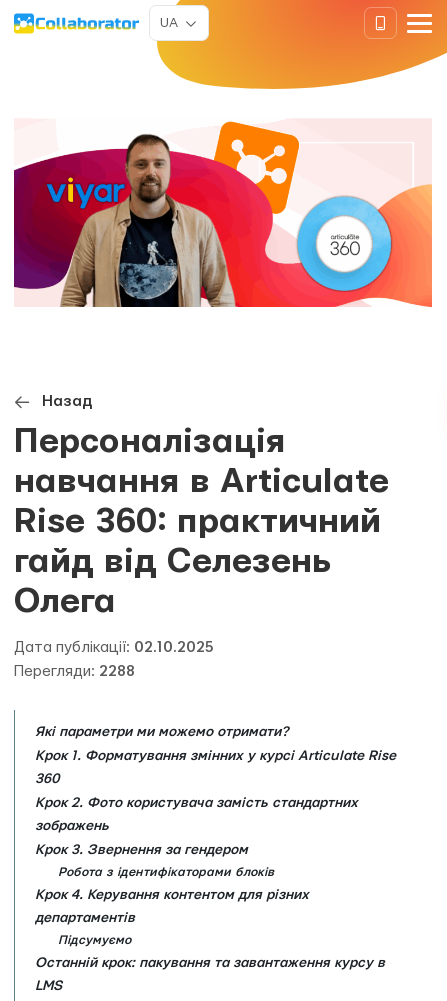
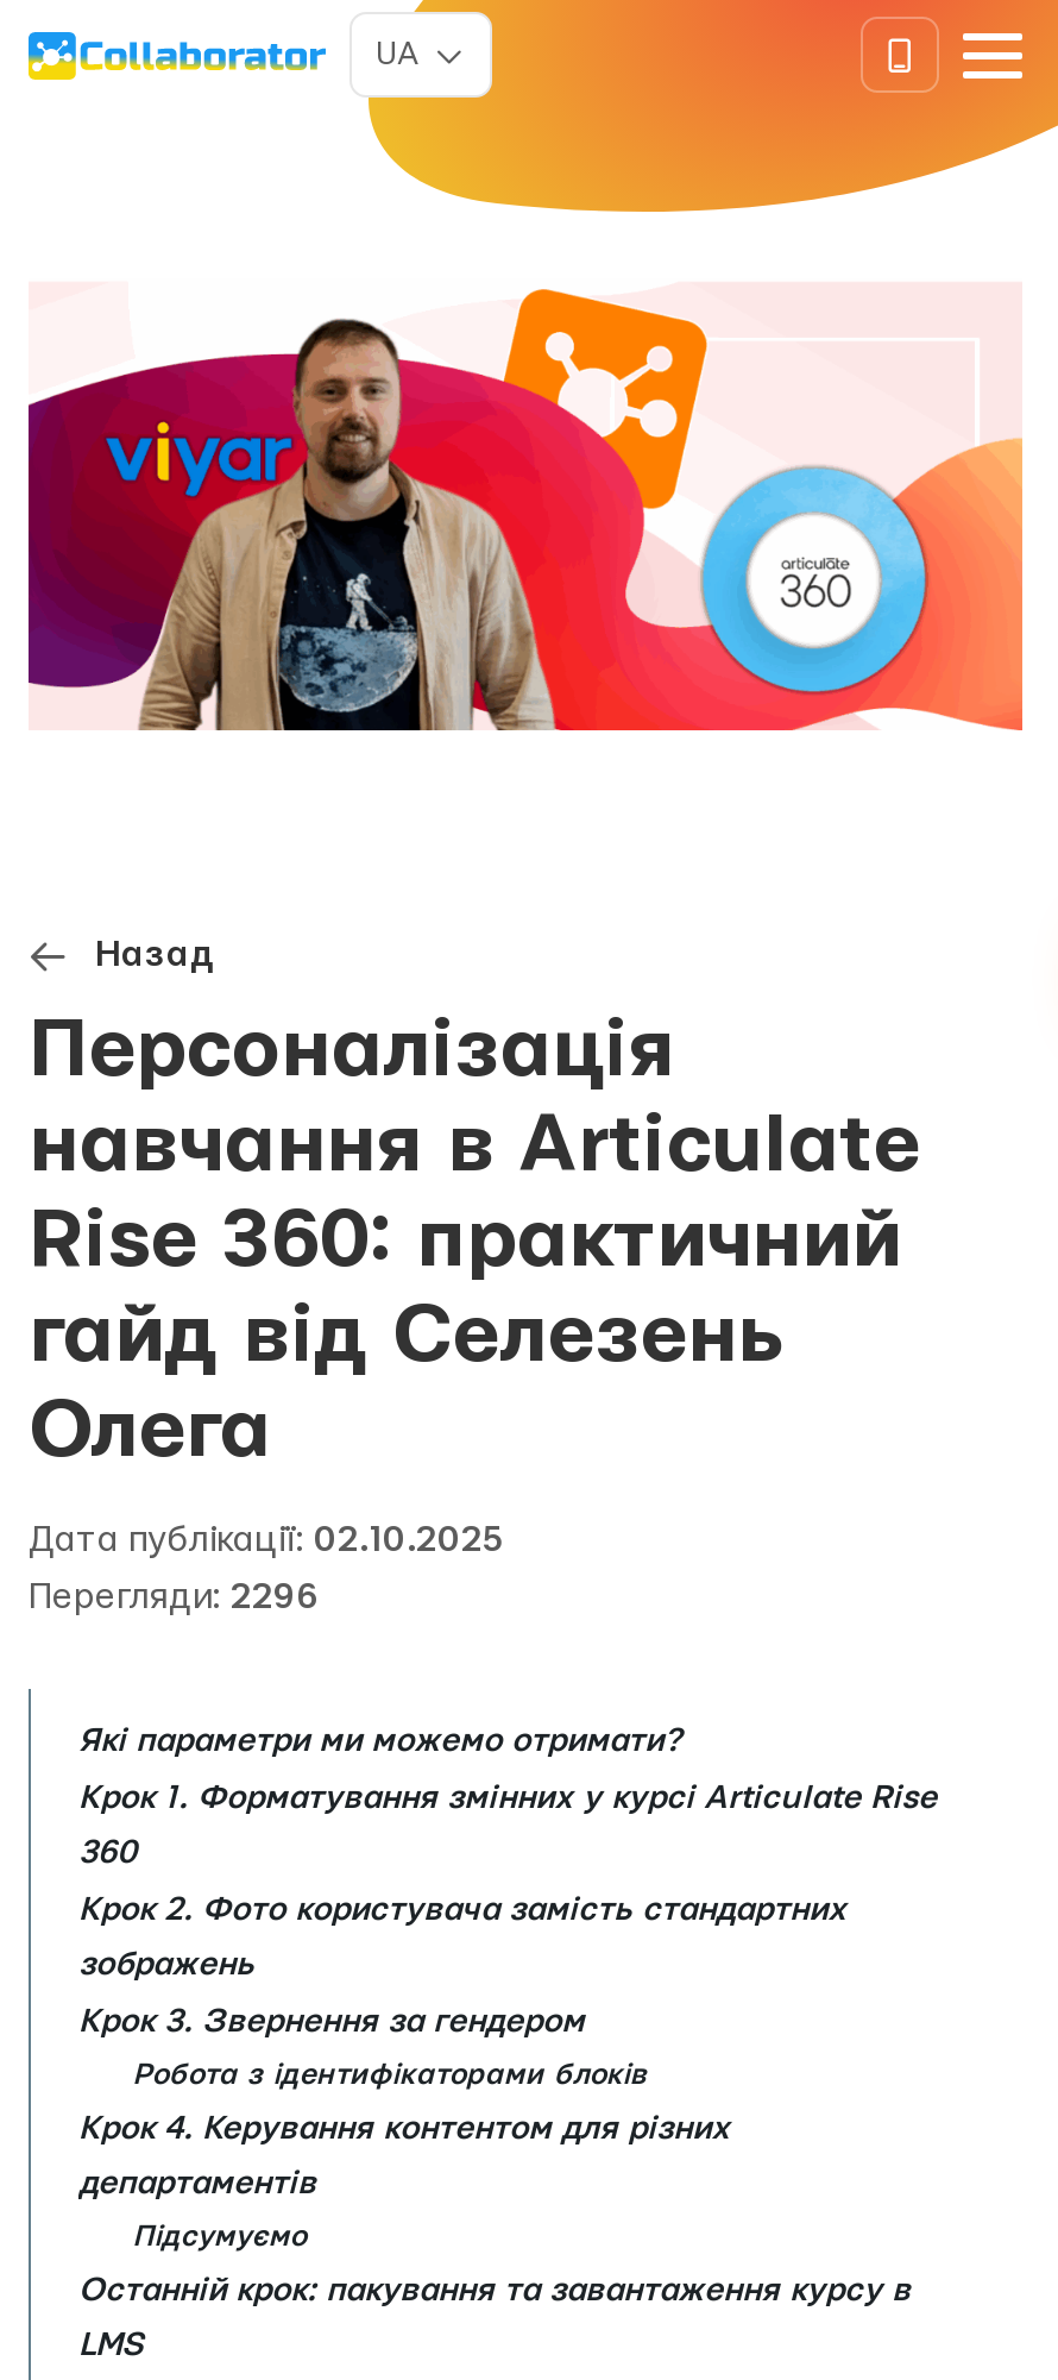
- Перегляди: 2288
+ Перегляди: 2296
